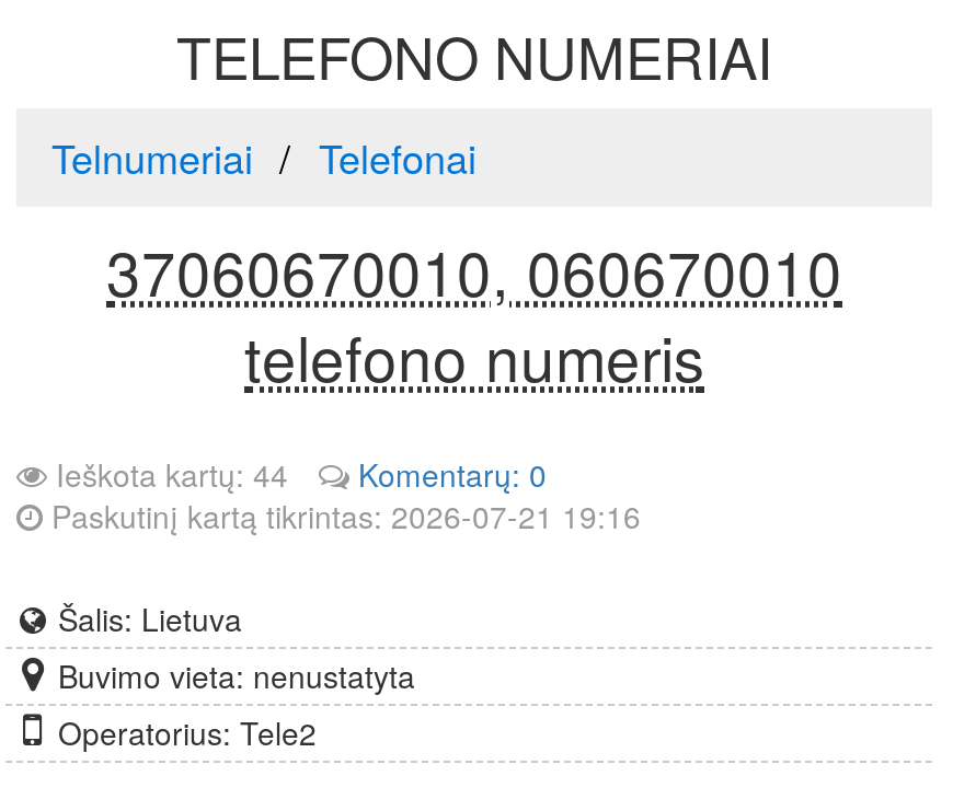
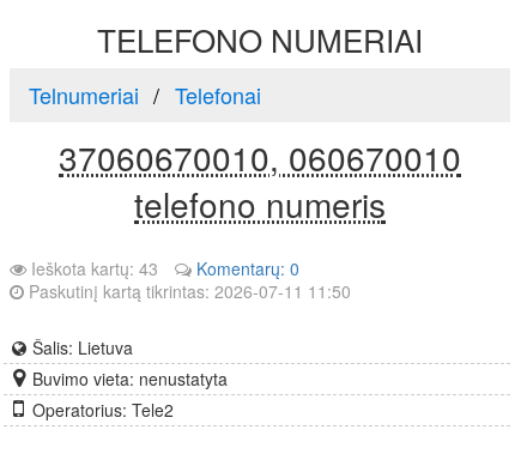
- Ieškota kartų: 44
+ Ieškota kartų: 43

- Paskutinį kartą tikrintas: 2026-07-21 19:16
+ Paskutinį kartą tikrintas: 2026-07-11 11:50
